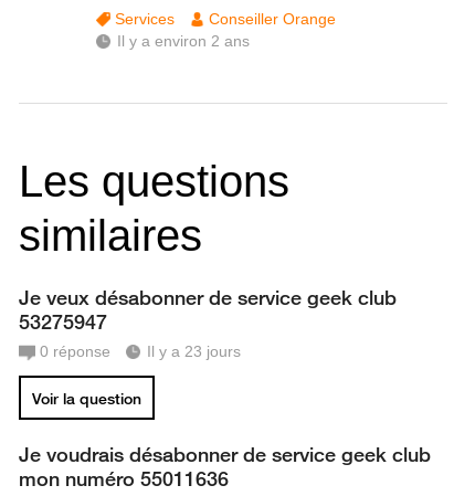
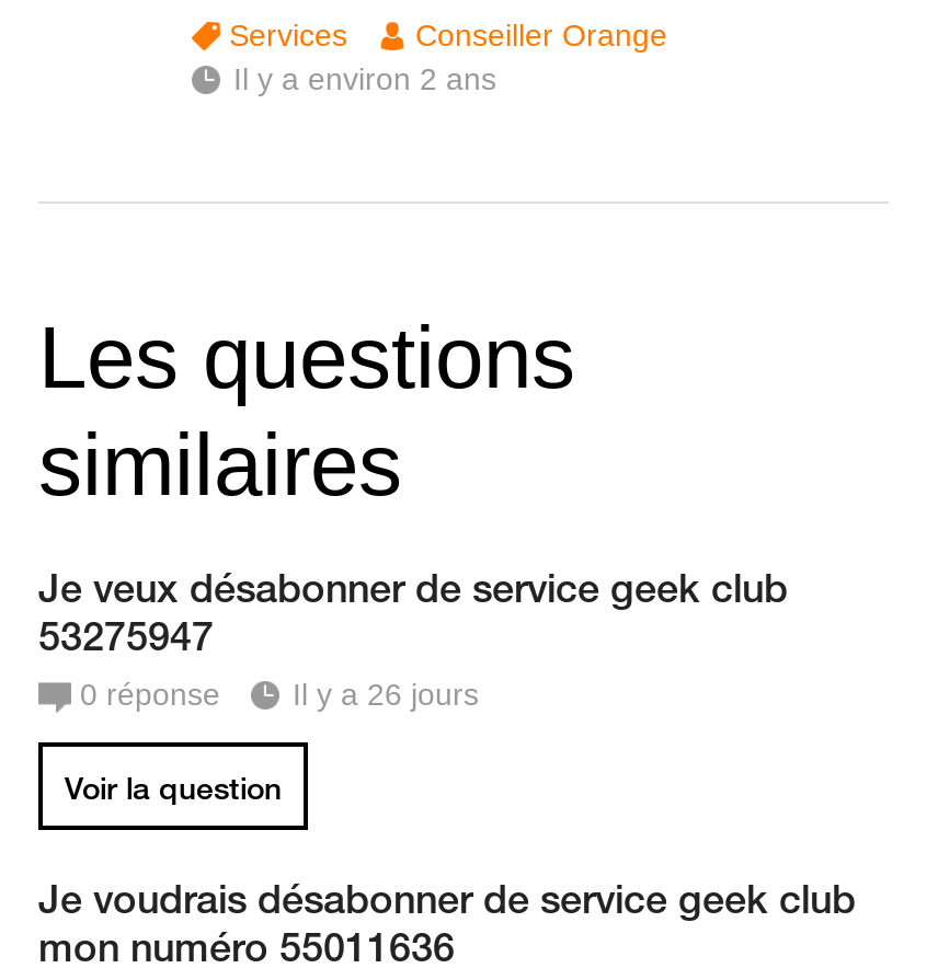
- Il y a 23 jours
+ Il y a 26 jours
